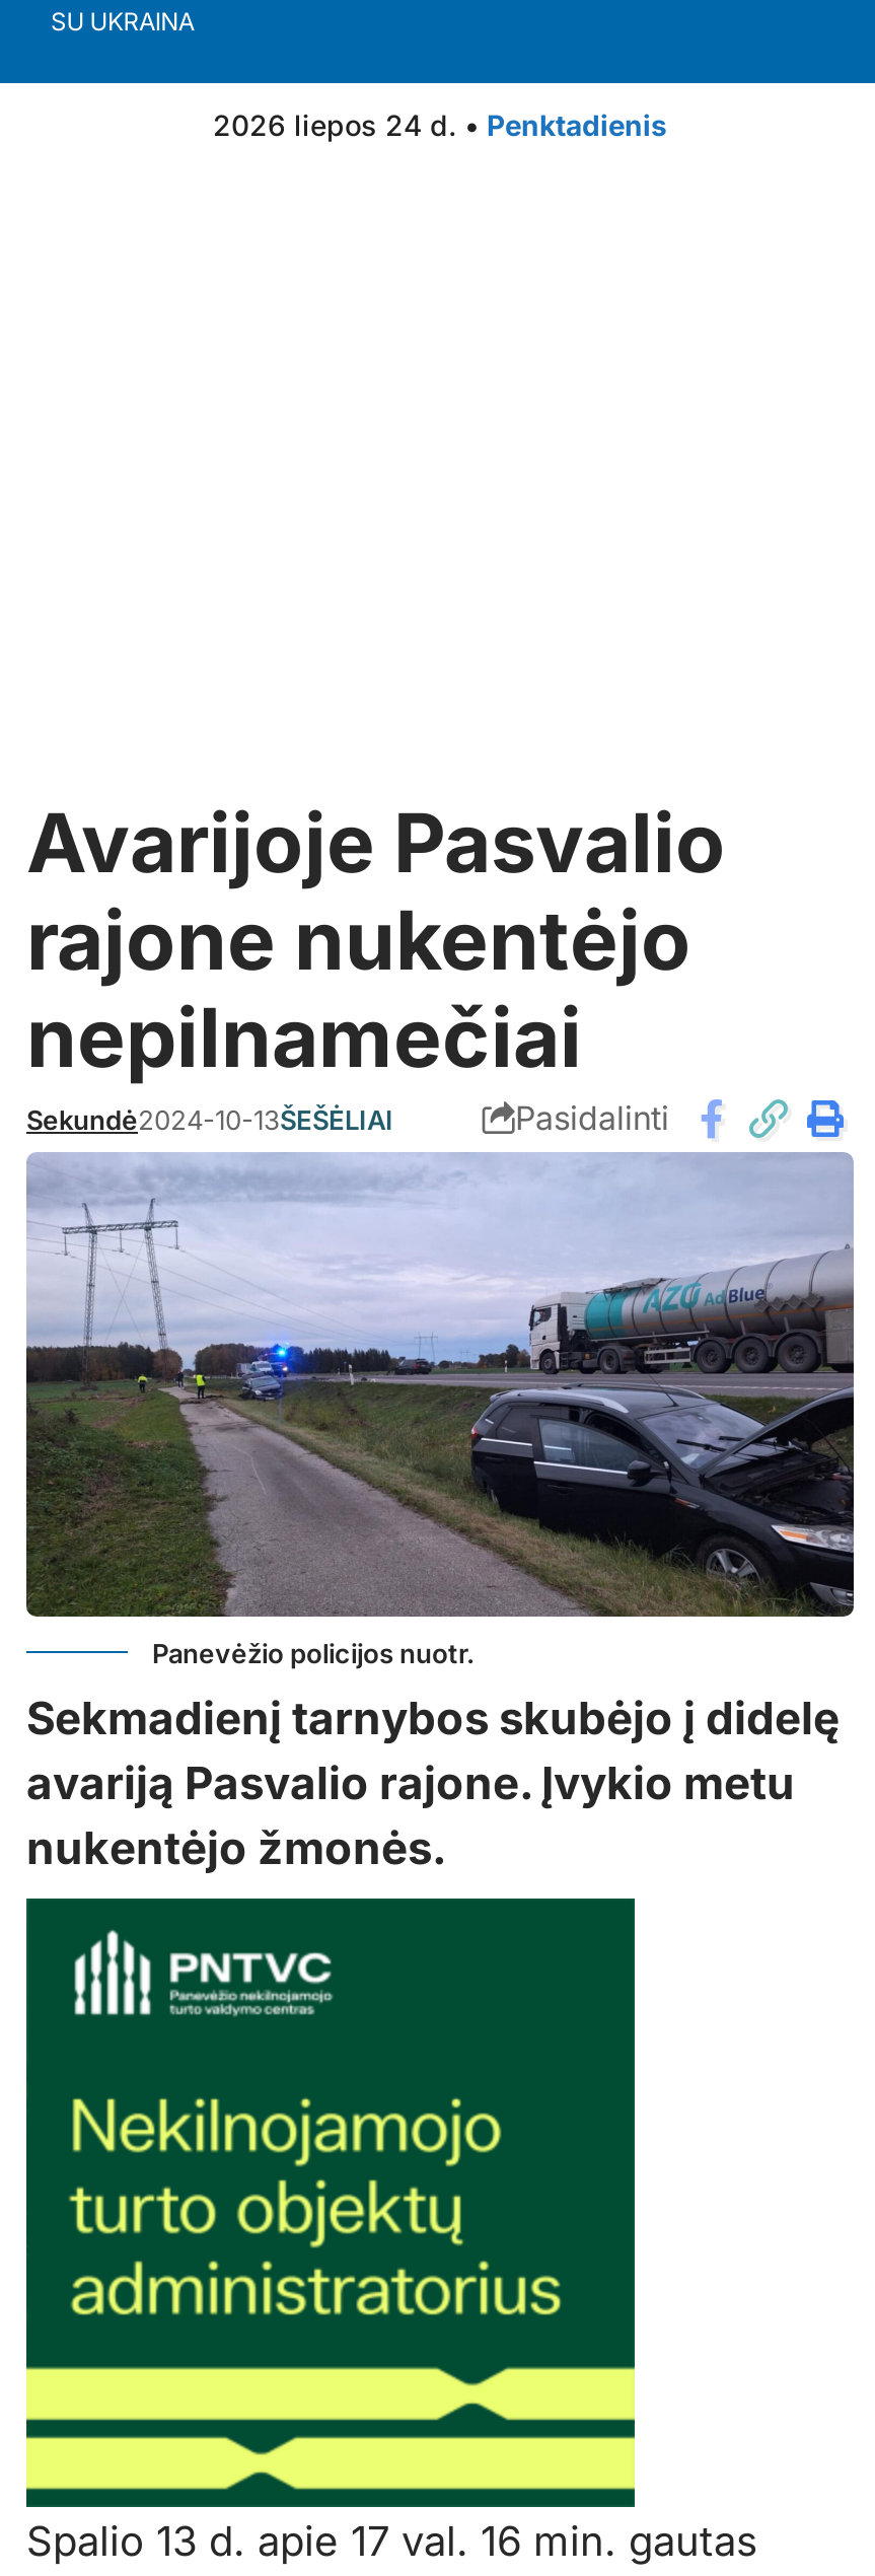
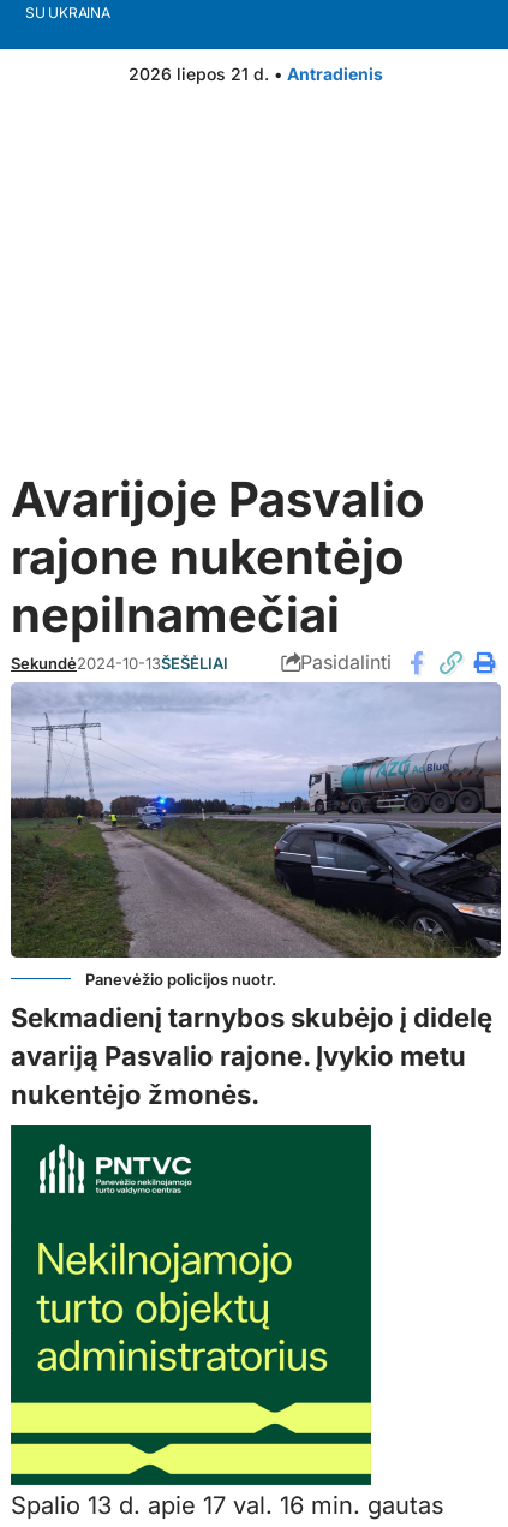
- 2026 liepos 24 d. • Penktadienis
+ 2026 liepos 21 d. • Antradienis
